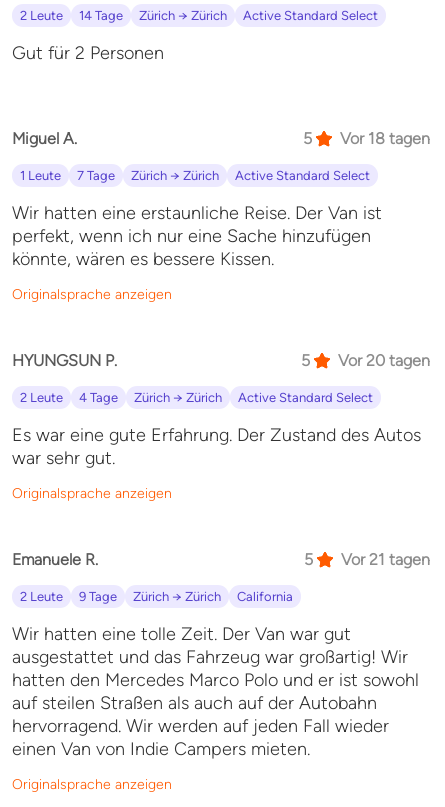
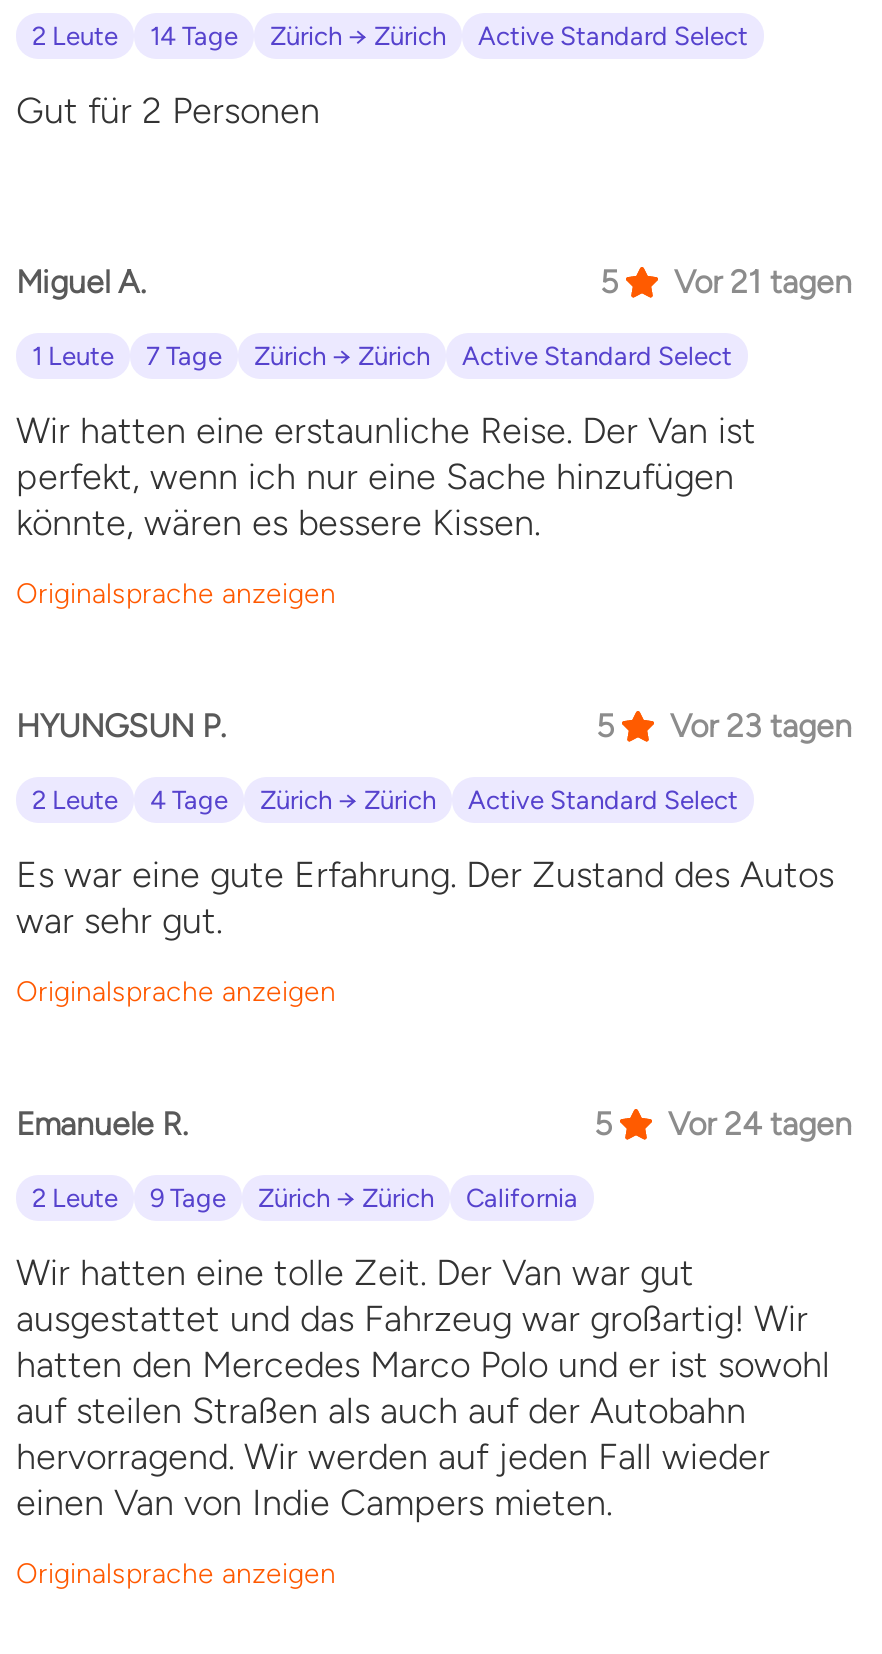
- 5 Vor 18 tagen
+ 5 Vor 21 tagen

- 5 Vor 20 tagen
+ 5 Vor 23 tagen

- 5 Vor 21 tagen
+ 5 Vor 24 tagen
